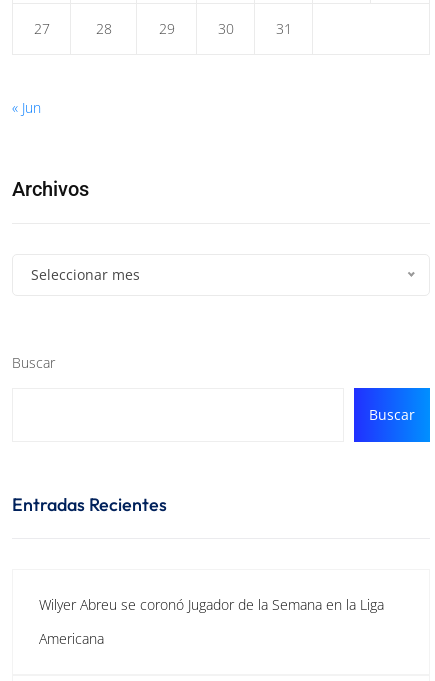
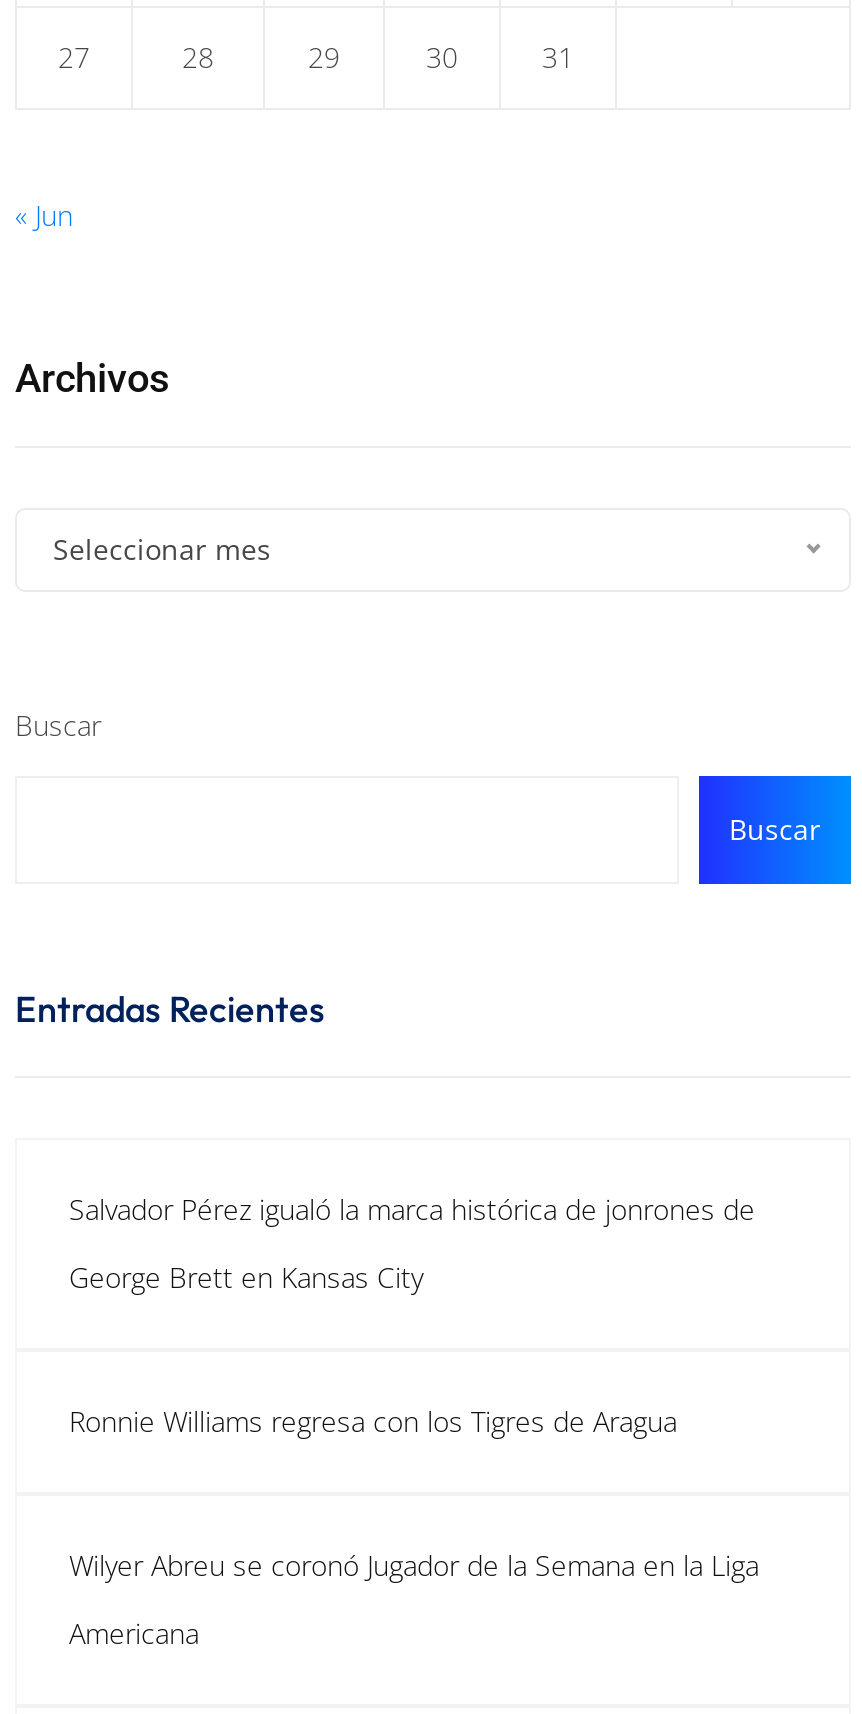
+ Salvador Pérez igualó la marca histórica de jonrones de
+ George Brett en Kansas City

+ Ronnie Williams regresa con los Tigres de Aragua
